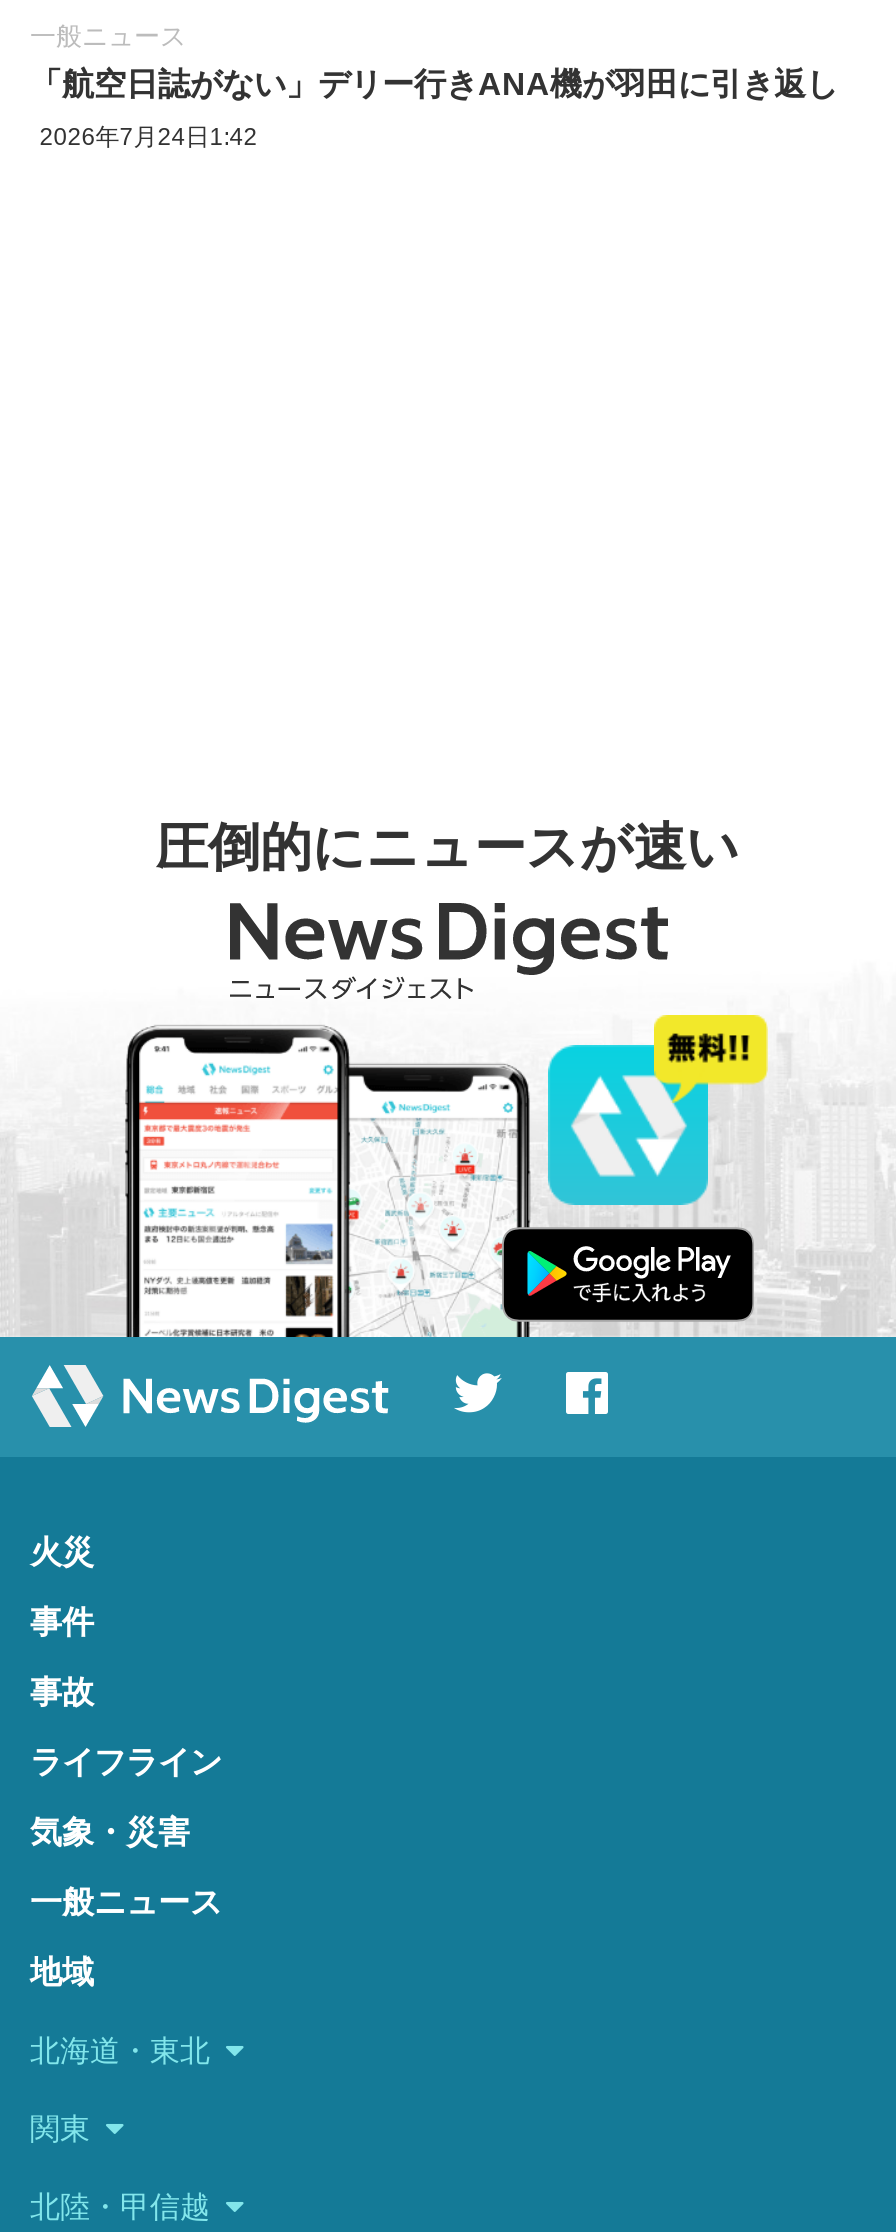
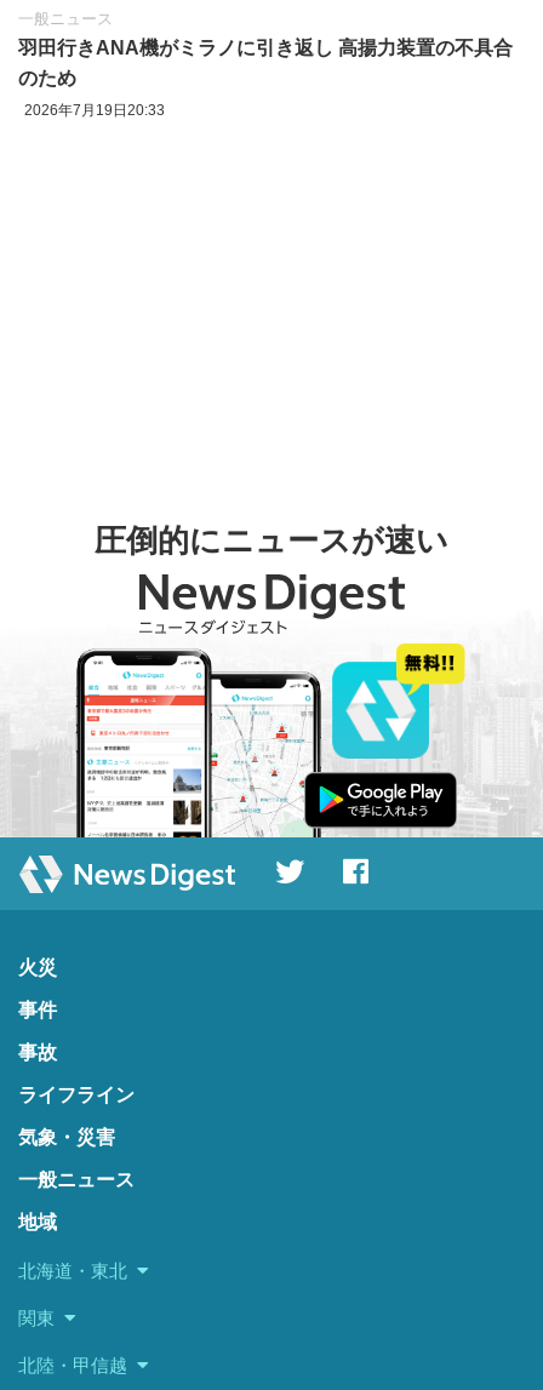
- 「航空日誌がない」デリー行きANA機が羽田に引き返し
- 2026年7月24日1:42
+ 羽田行きANA機がミラノに引き返し 高揚力装置の不具合
+ のため
+ 2026年7月19日20:33
